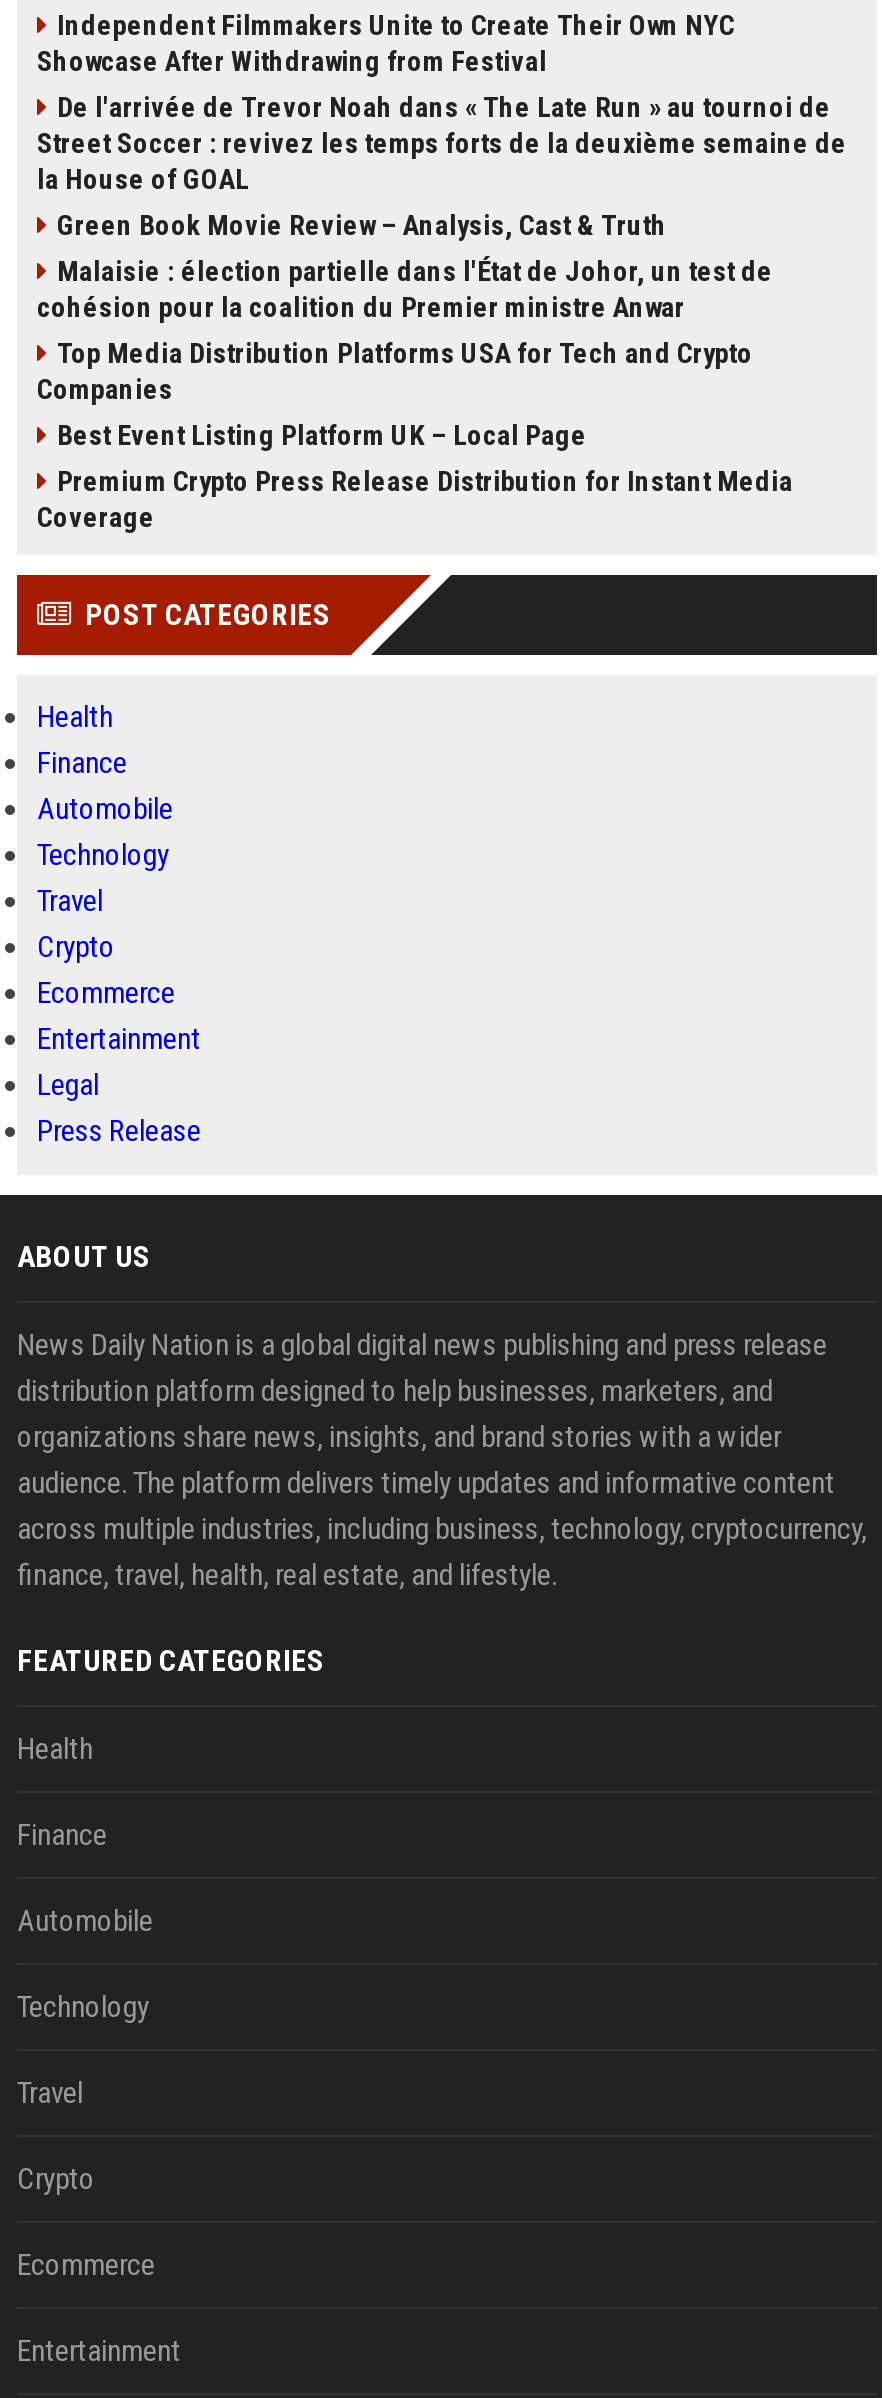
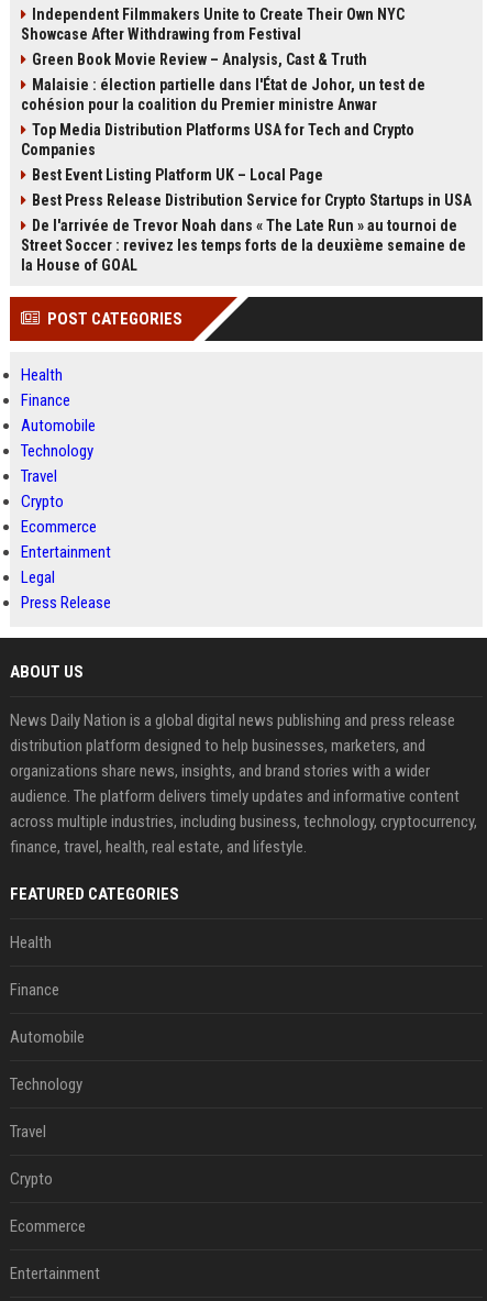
moved down: De l'arrivée de Trevor Noah dans « The Late Run » au tournoi de | Street Soccer : revivez les temps forts de la deuxième semaine de | la House of GOAL

moved up: Green Book Movie Review – Analysis, Cast & Truth | Malaisie : élection partielle dans l'État de Johor, un test de | cohésion pour la coalition du Premier ministre Anwar | Top Media Distribution Platforms USA for Tech and Crypto | Companies | Best Event Listing Platform UK – Local Page

- Premium Crypto Press Release Distribution for Instant Media
- Coverage
+ Best Press Release Distribution Service for Crypto Startups in USA
